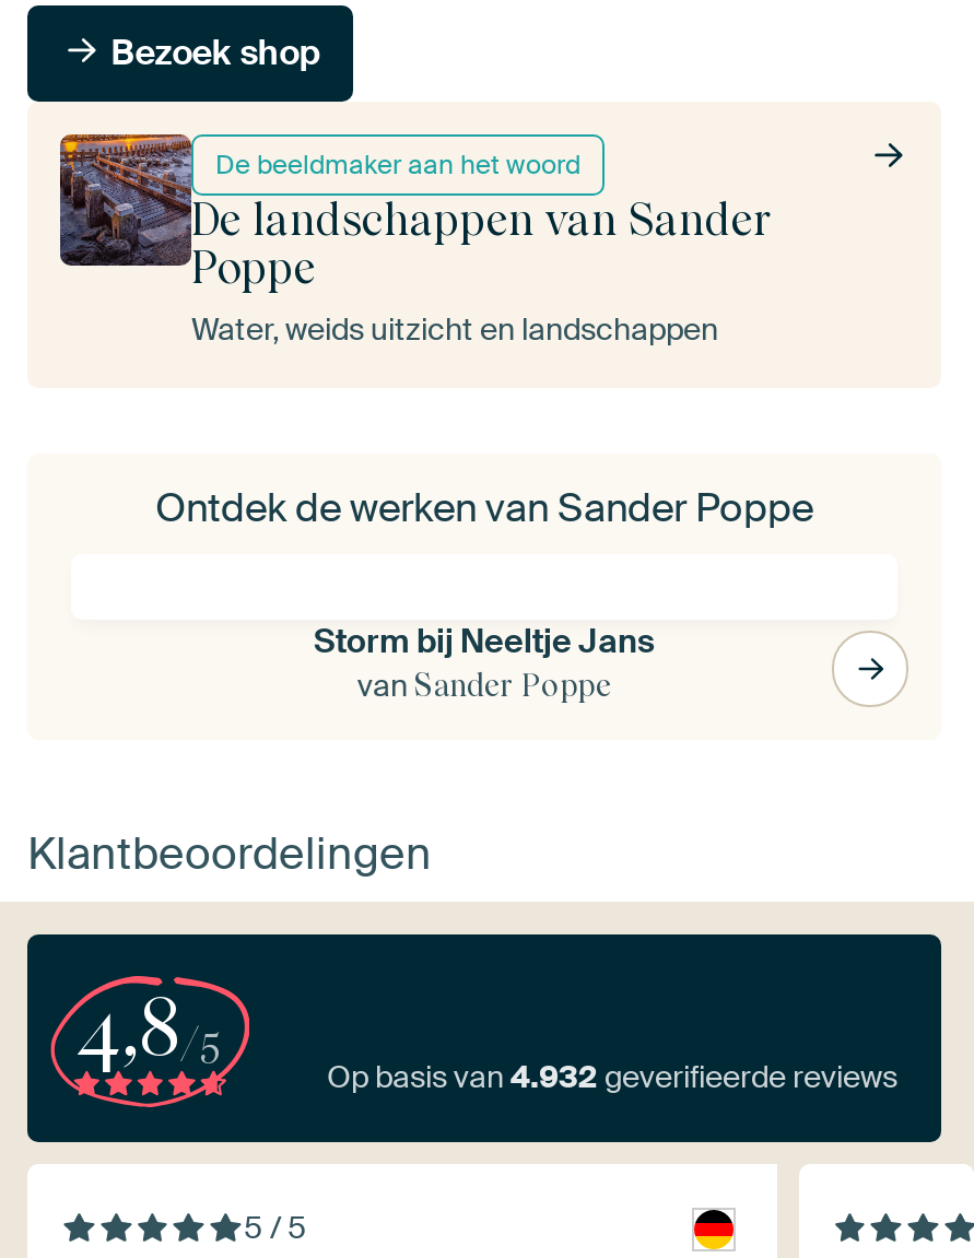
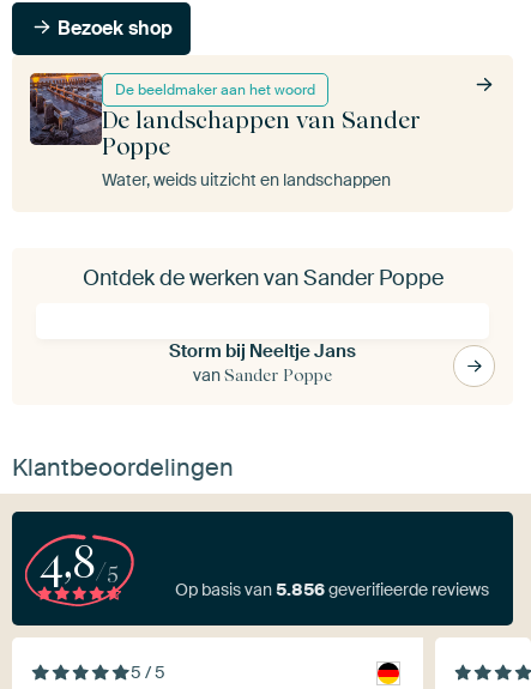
- Op basis van 4.932 geverifieerde reviews
+ Op basis van 5.856 geverifieerde reviews
